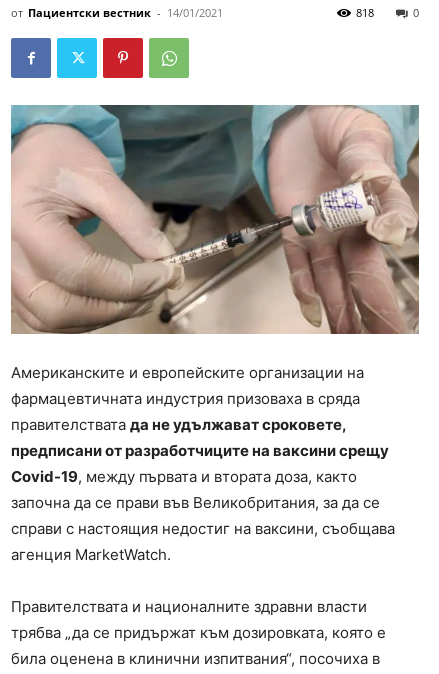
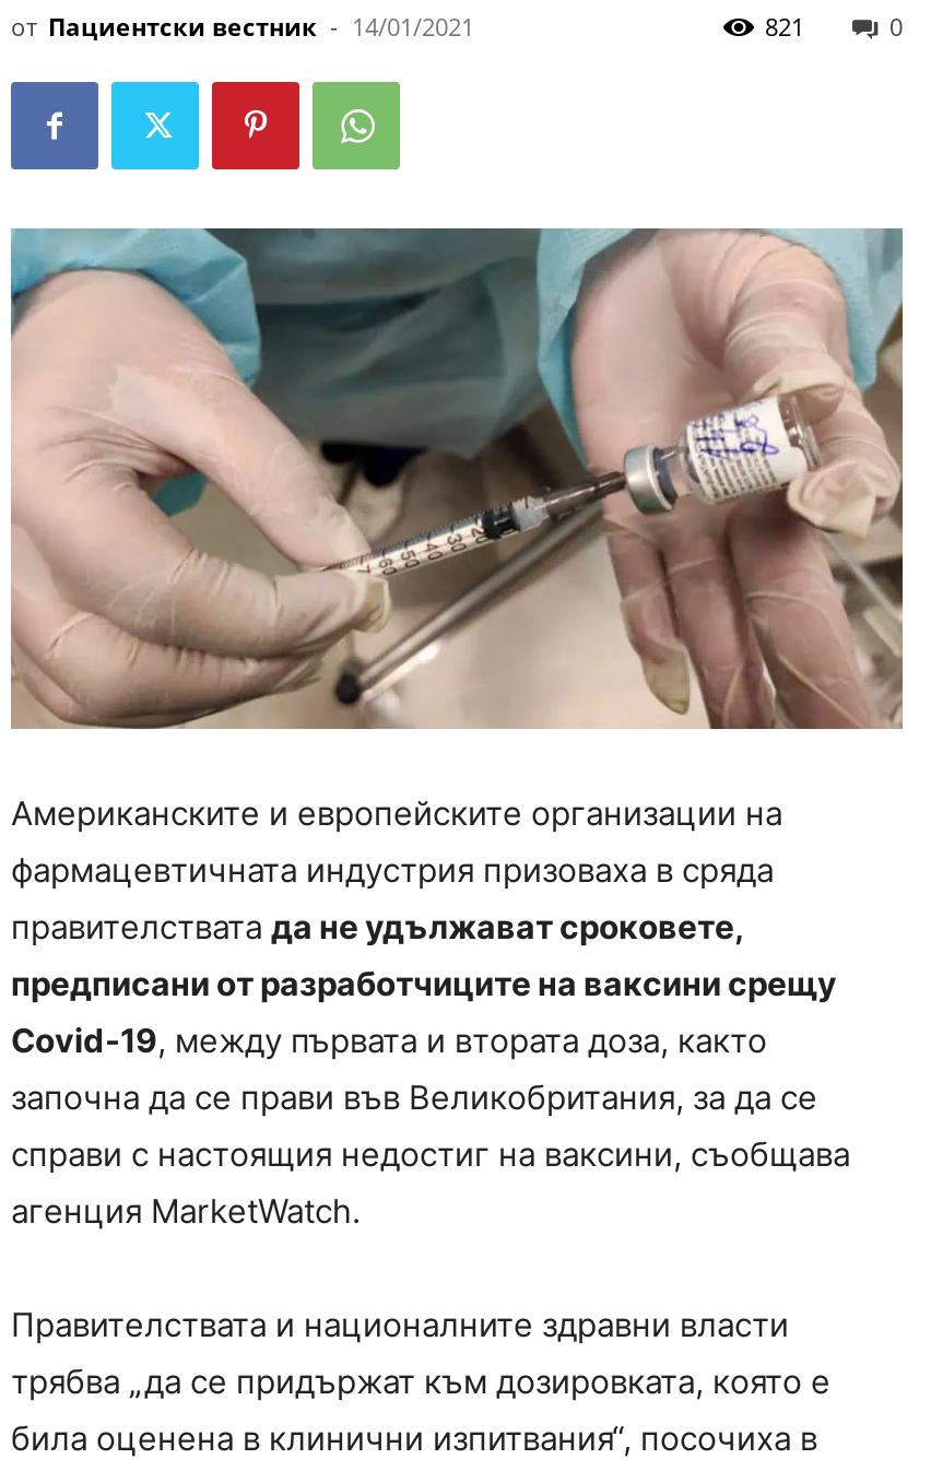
- 818
+ 821
